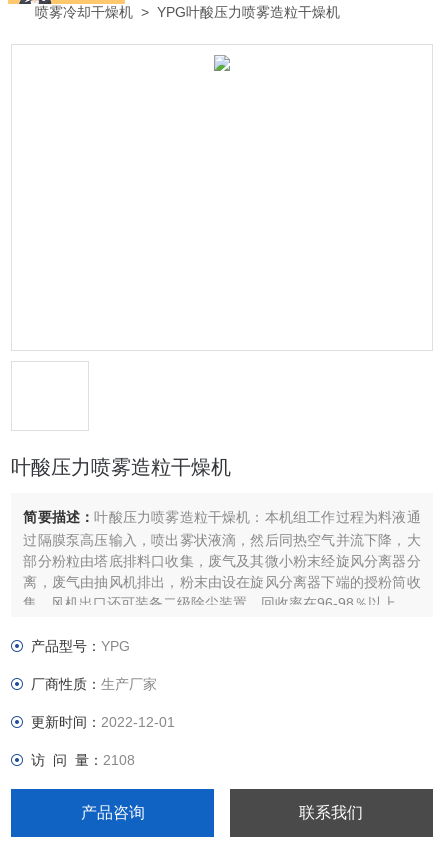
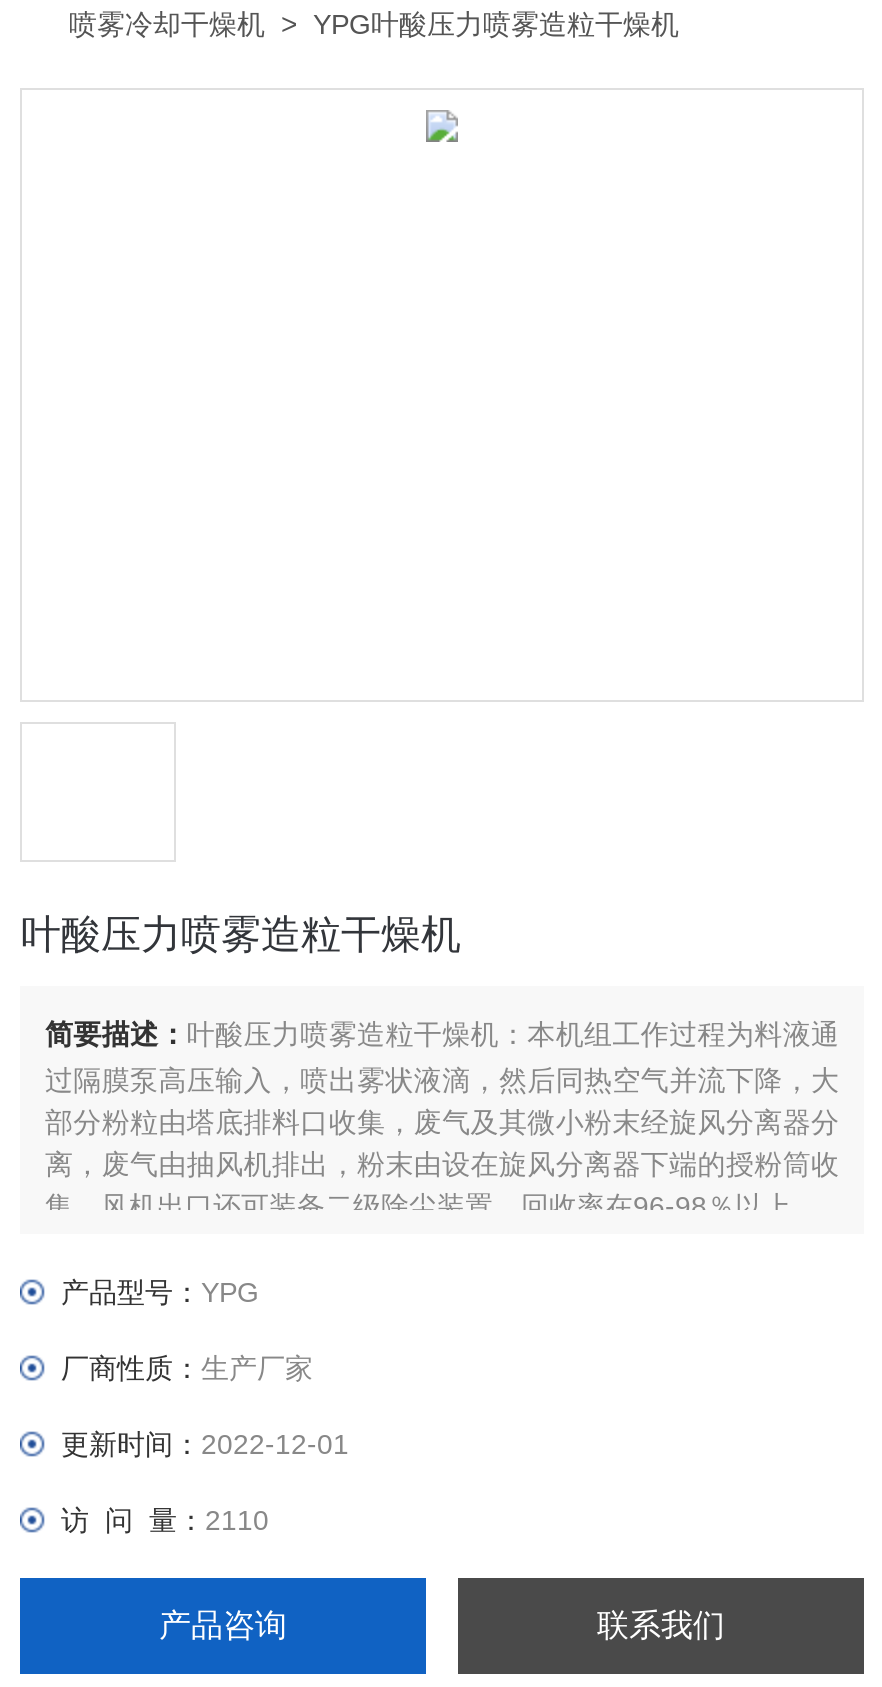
- 访 问 量：2108
+ 访 问 量：2110
